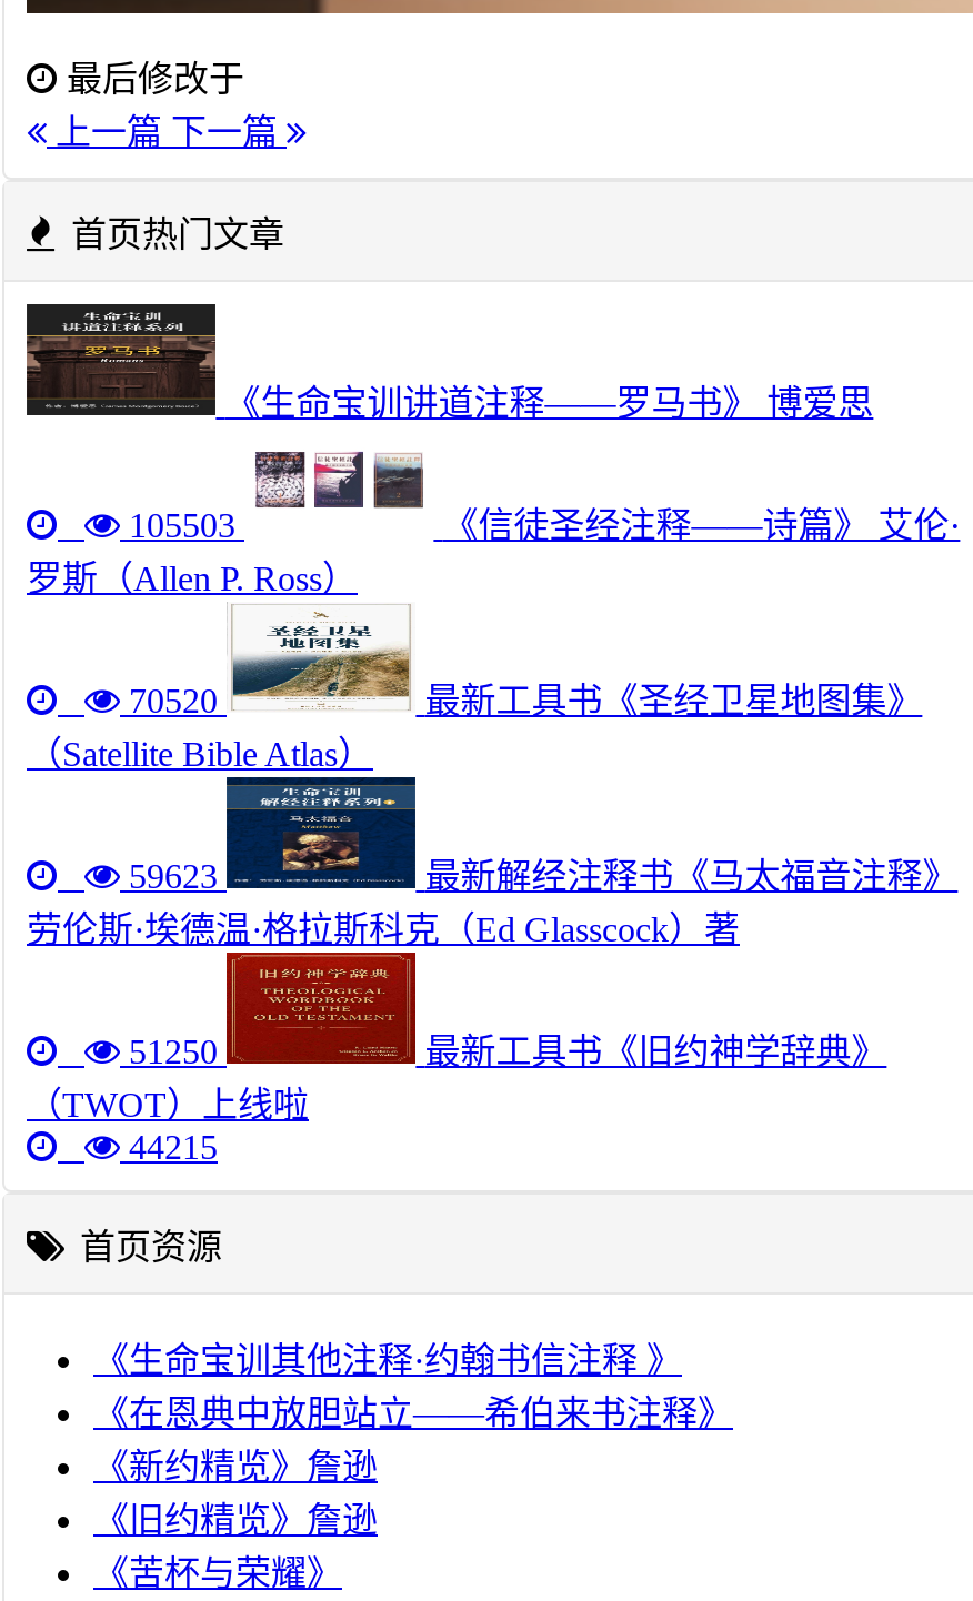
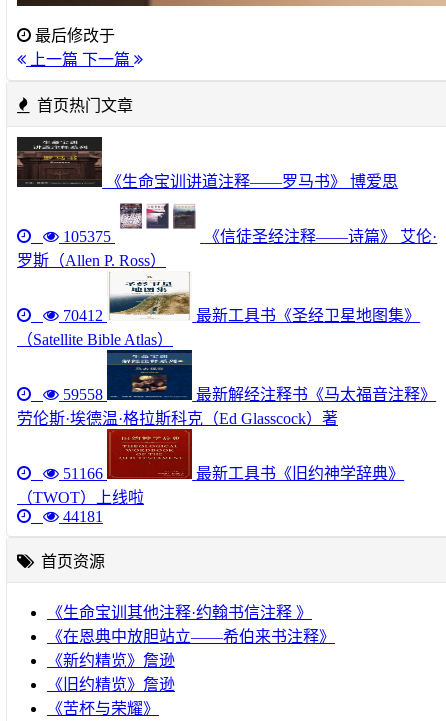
- 105503
+ 105375

- 70520
+ 70412

- 59623
+ 59558

- 51250
+ 51166

- 44215
+ 44181
